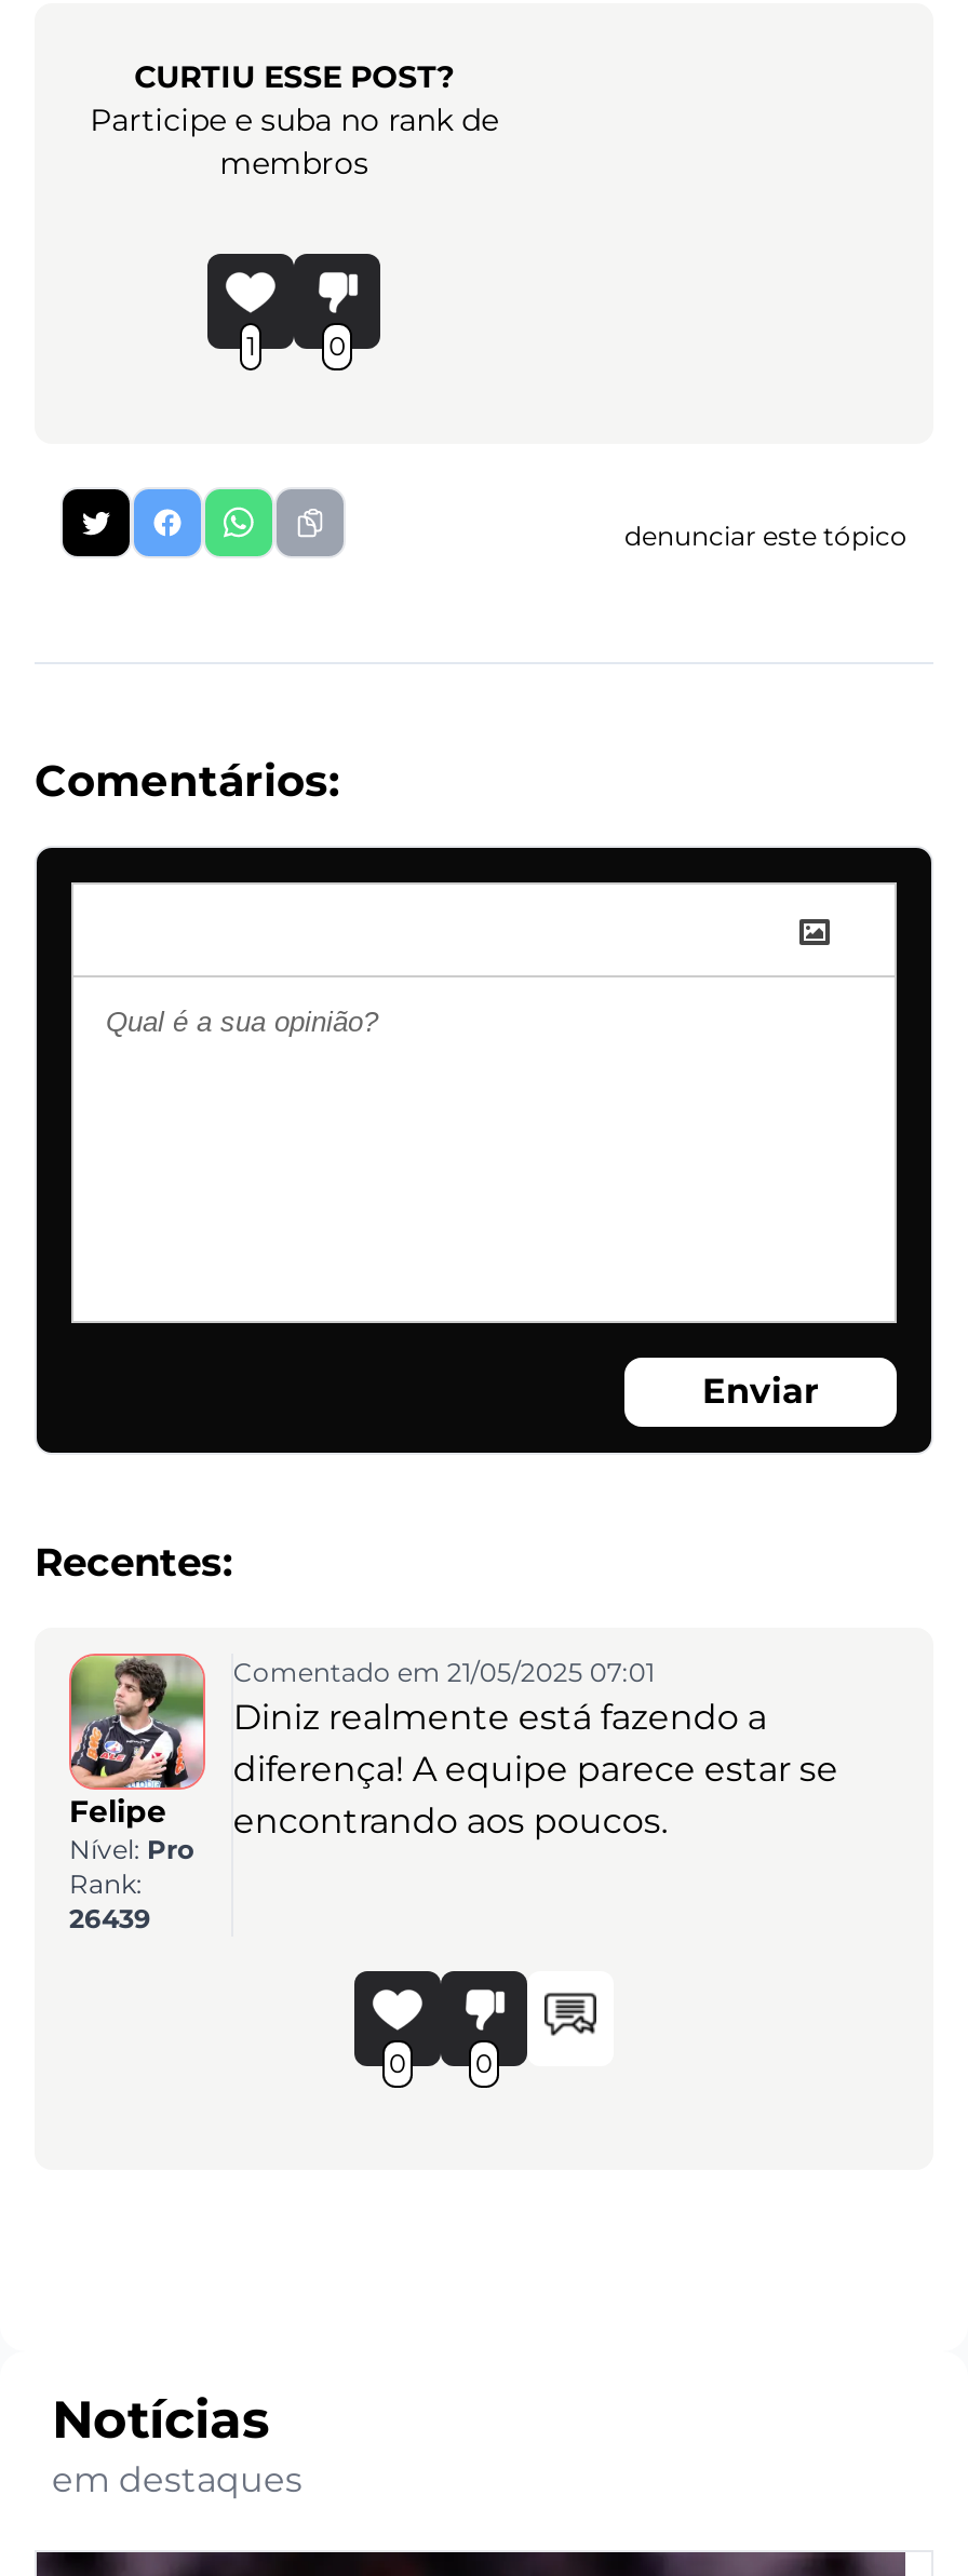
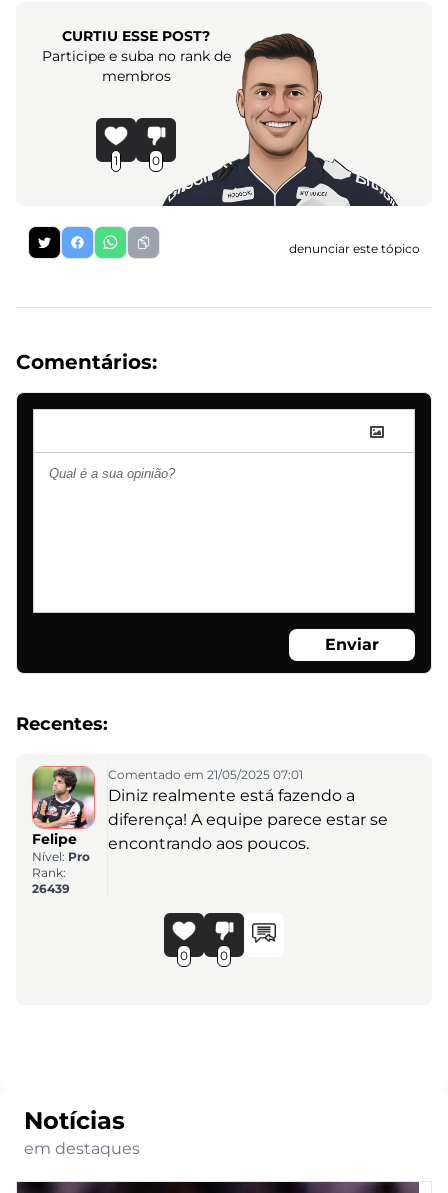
+ [image]
